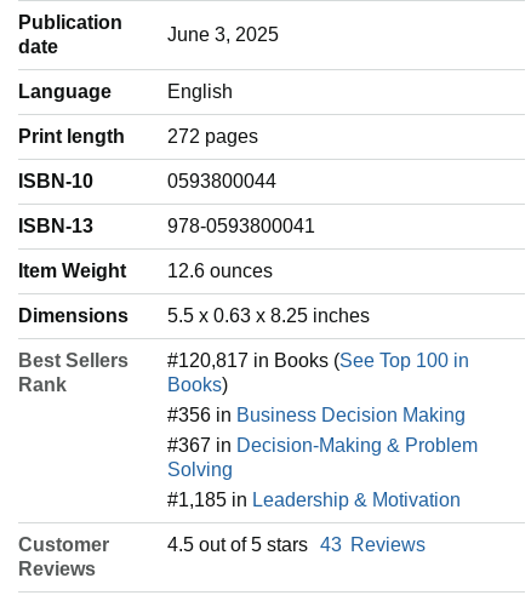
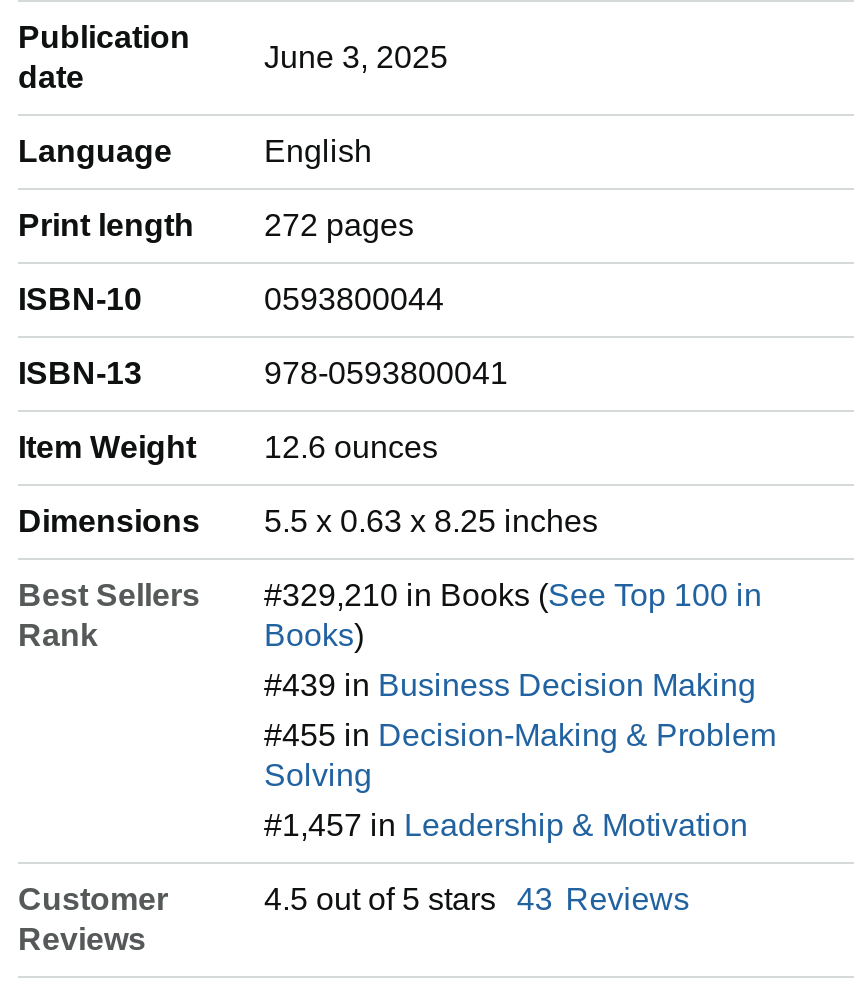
- #120,817 in Books (See Top 100 in
+ #329,210 in Books (See Top 100 in

- #356 in Business Decision Making
+ #439 in Business Decision Making

- #367 in Decision-Making & Problem
+ #455 in Decision-Making & Problem

- #1,185 in Leadership & Motivation
+ #1,457 in Leadership & Motivation
